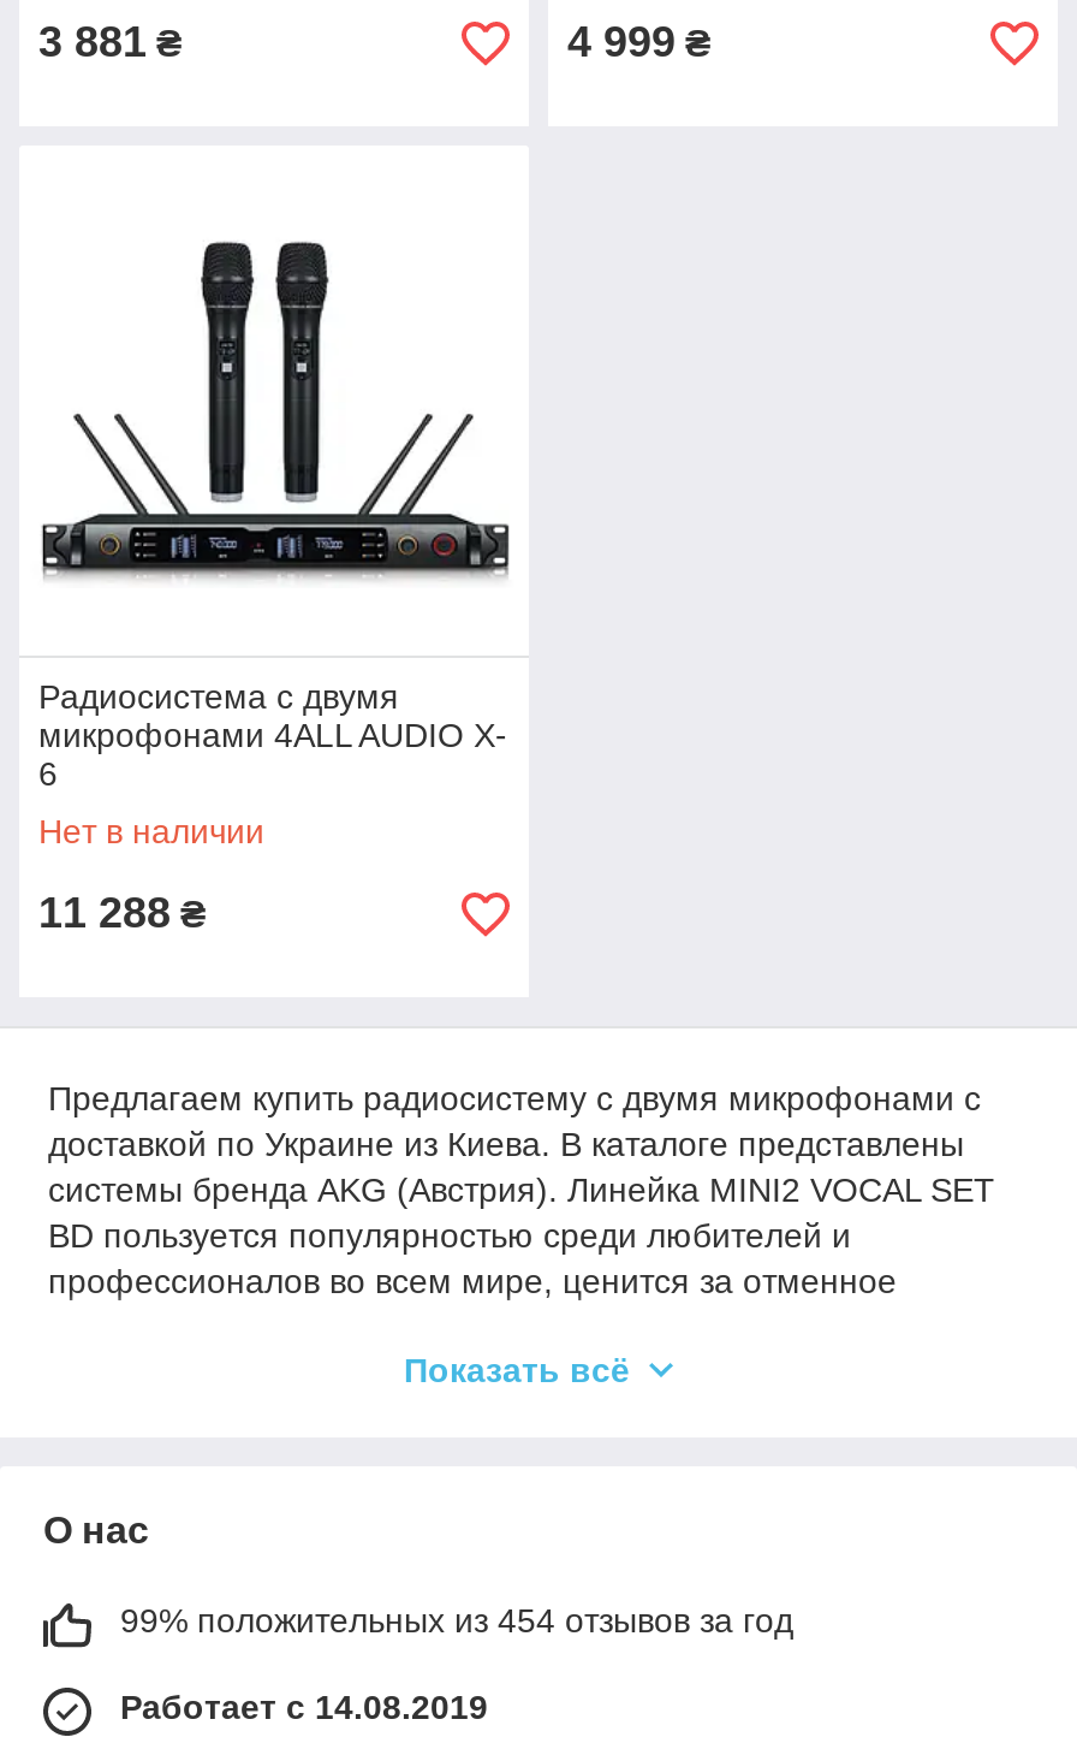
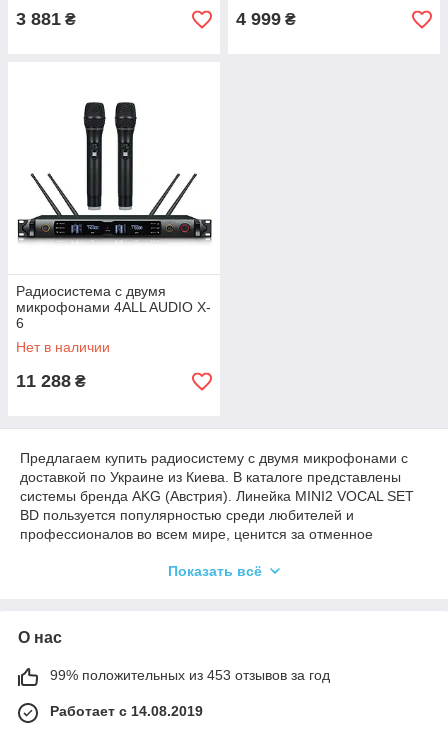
- 99% положительных из 454 отзывов за год
+ 99% положительных из 453 отзывов за год
